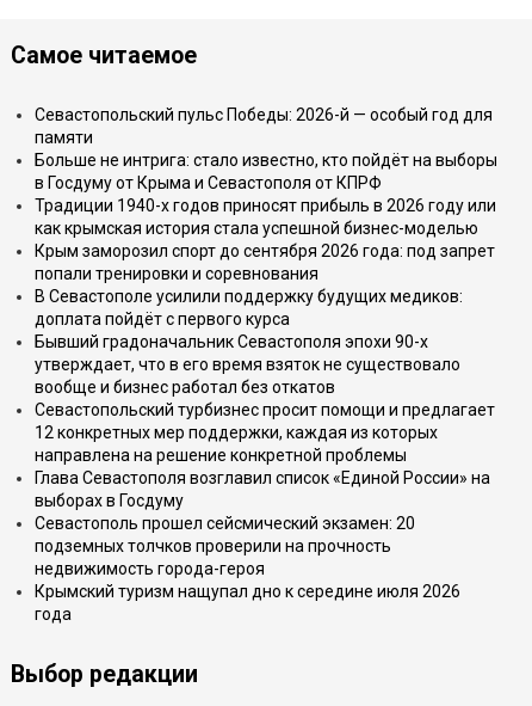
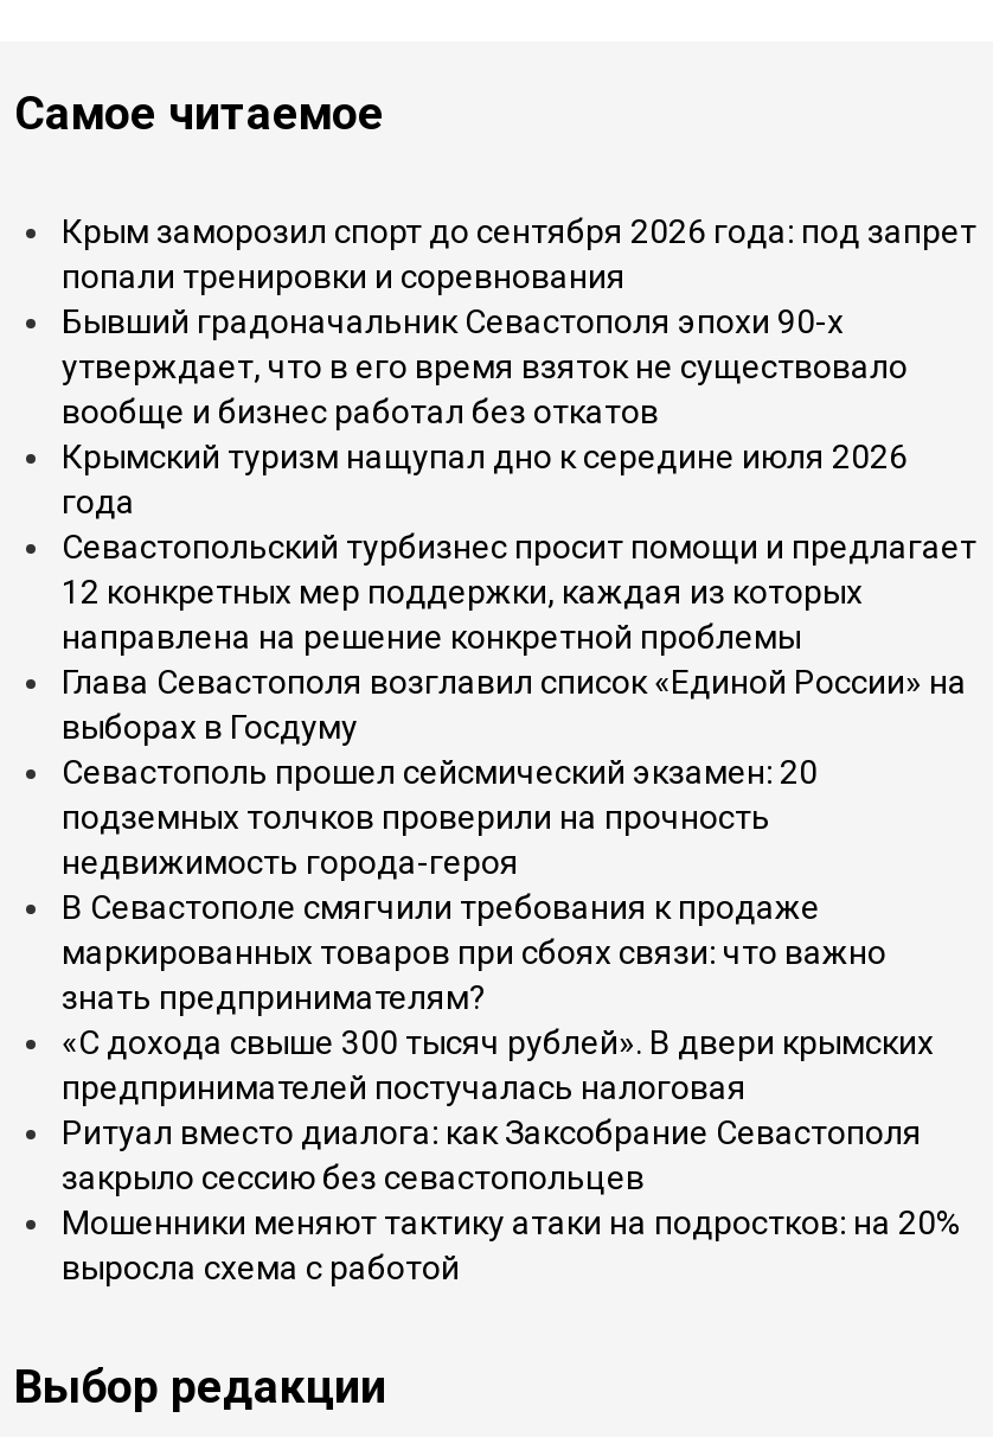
- Севастопольский пульс Победы: 2026-й — особый год для
- памяти
- Больше не интрига: стало известно, кто пойдёт на выборы
- в Госдуму от Крыма и Севастополя от КПРФ
- Традиции 1940-х годов приносят прибыль в 2026 году или
- как крымская история стала успешной бизнес-моделью

moved up: Крым заморозил спорт до сентября 2026 года: под запрет | попали тренировки и соревнования

- В Севастополе усилили поддержку будущих медиков:
- доплата пойдёт с первого курса

moved up: Бывший градоначальник Севастополя эпохи 90-х | утверждает, что в его время взяток не существовало | вообще и бизнес работал без откатов

moved up: Севастопольский турбизнес просит помощи и предлагает | 12 конкретных мер поддержки, каждая из которых | направлена на решение конкретной проблемы | Глава Севастополя возглавил список «Единой России» на | выборах в Госдуму | Севастополь прошел сейсмический экзамен: 20 | подземных толчков проверили на прочность | недвижимость города-героя

moved up: Крымский туризм нащупал дно к середине июля 2026 | года

+ В Севастополе смягчили требования к продаже
+ маркированных товаров при сбоях связи: что важно
+ знать предпринимателям?
+ «С дохода свыше 300 тысяч рублей». В двери крымских
+ предпринимателей постучалась налоговая
+ Ритуал вместо диалога: как Заксобрание Севастополя
+ закрыло сессию без севастопольцев
+ Мошенники меняют тактику атаки на подростков: на 20%
+ выросла схема с работой
